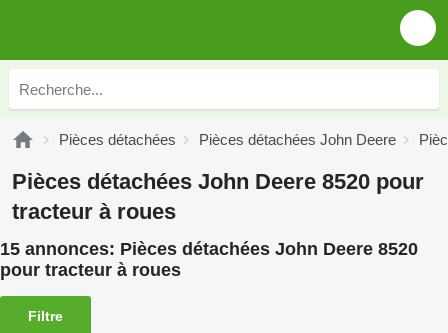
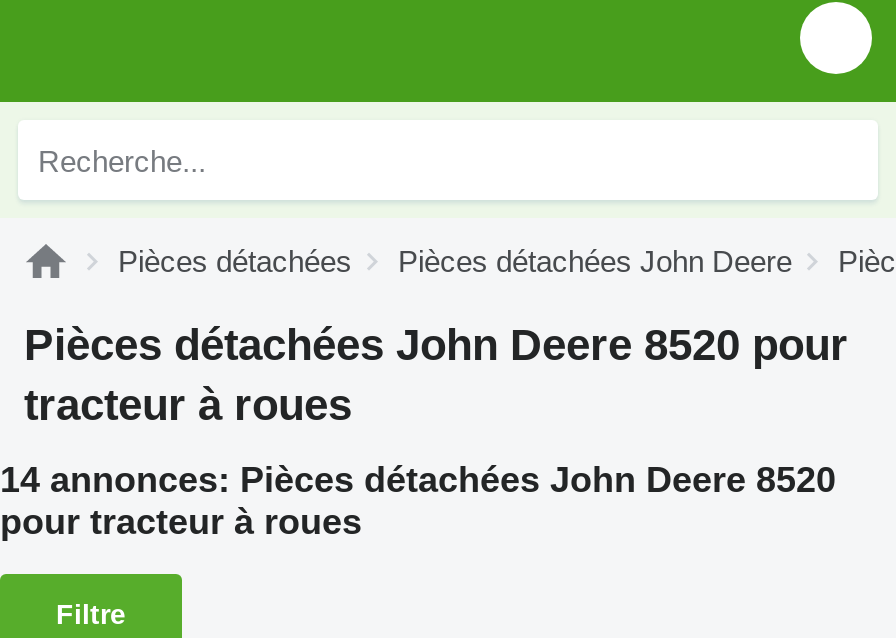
- 15 annonces: Pièces détachées John Deere 8520
+ 14 annonces: Pièces détachées John Deere 8520
